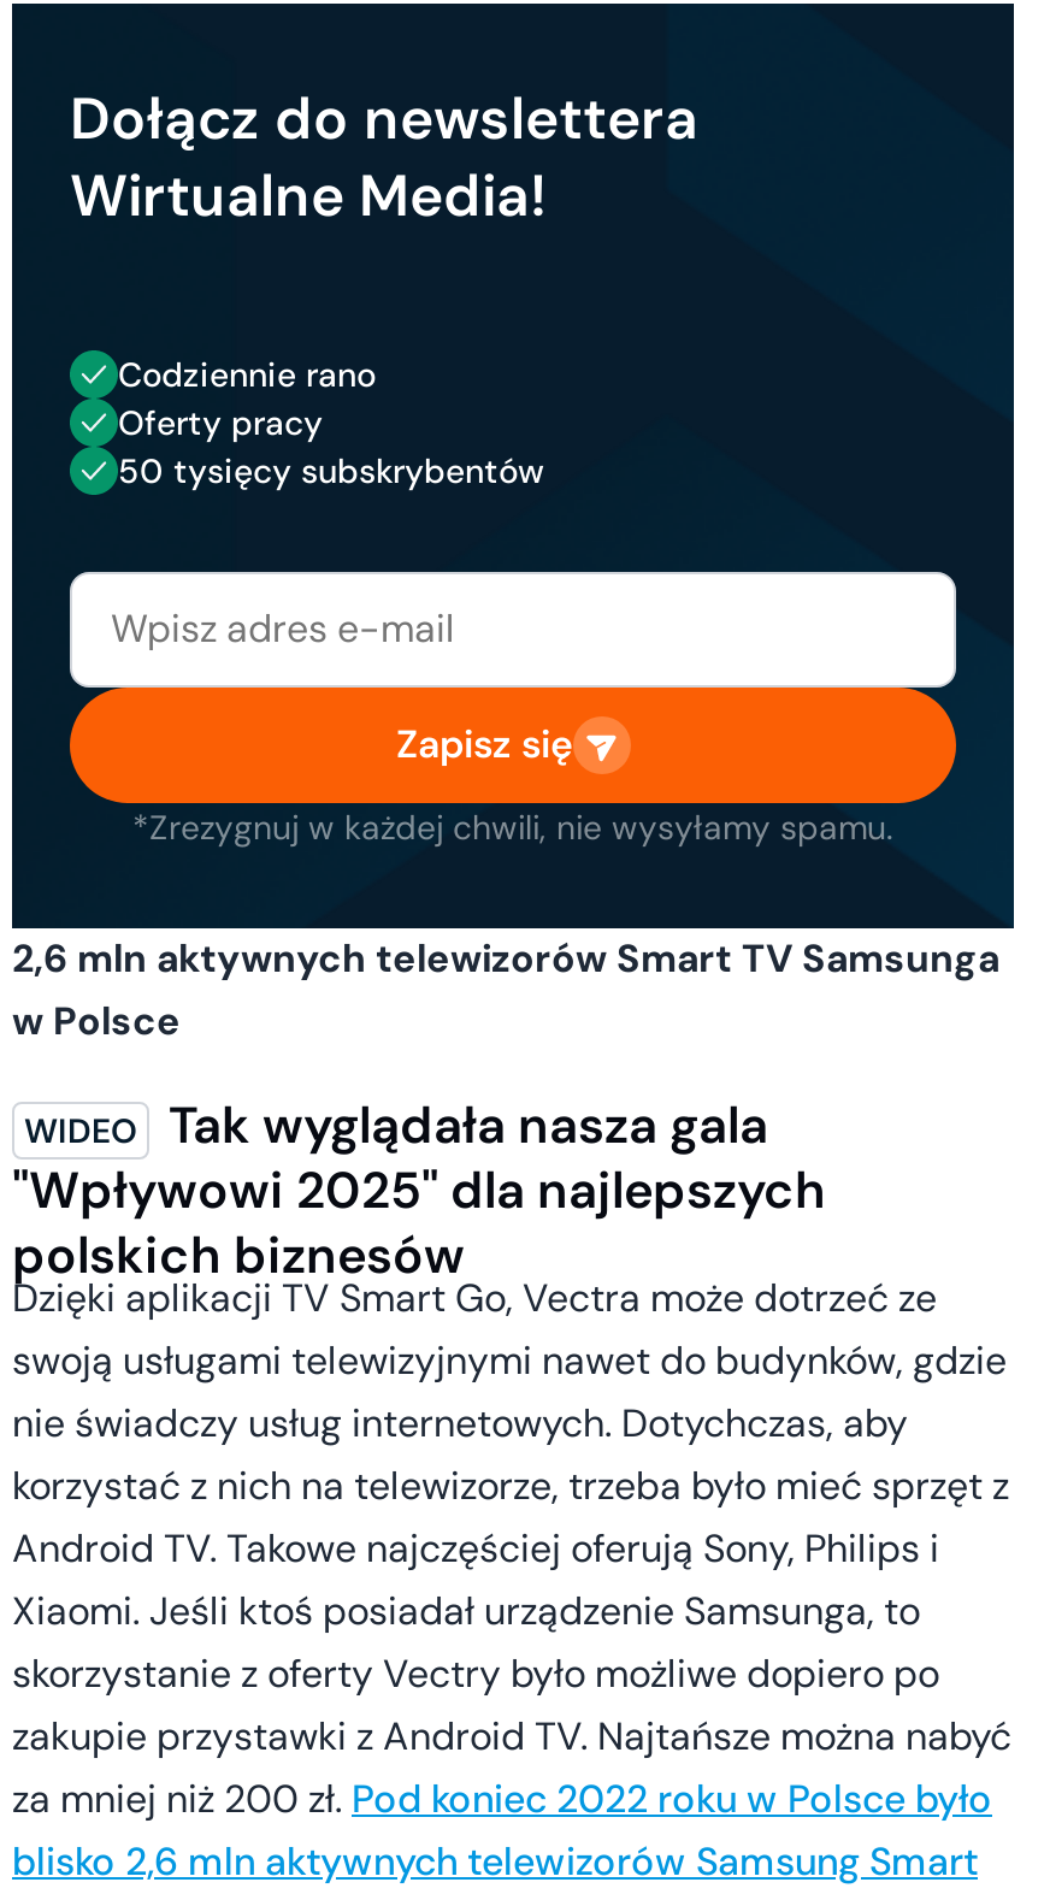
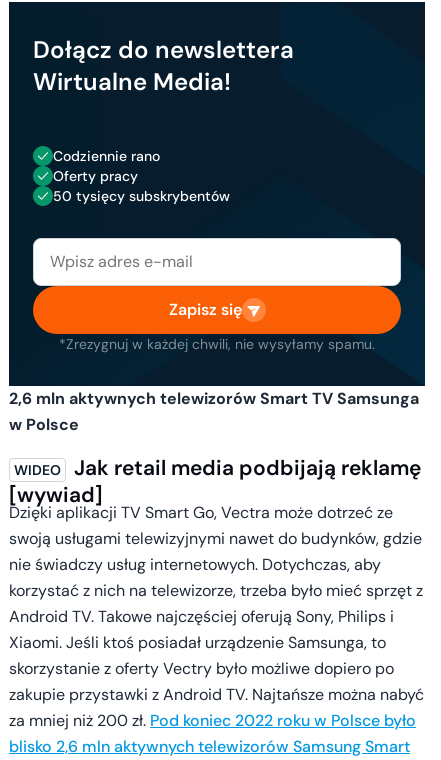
- Tak wyglądała nasza gala
- "Wpływowi 2025" dla najlepszych
- polskich biznesów
+ Jak retail media podbijają reklamę
+ [wywiad]
